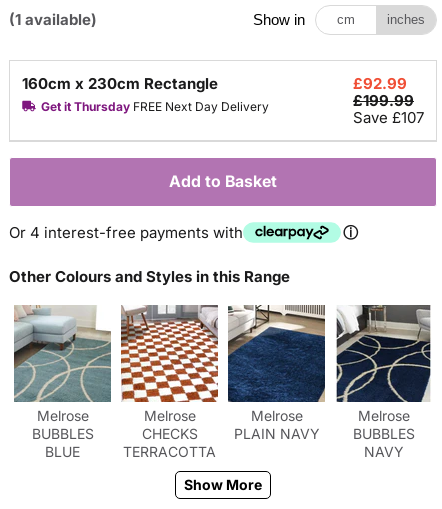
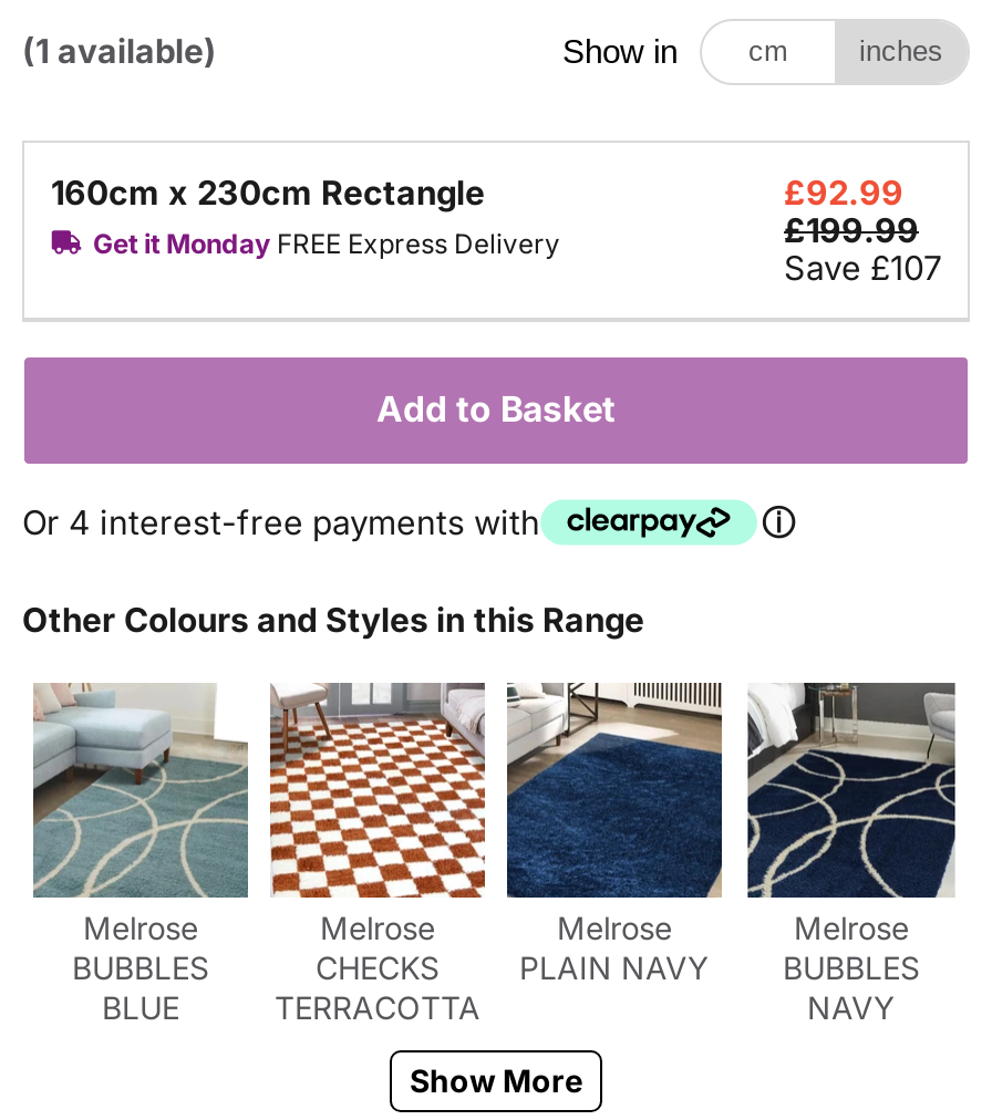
- Get it Thursday FREE Next Day Delivery
+ Get it Monday FREE Express Delivery
